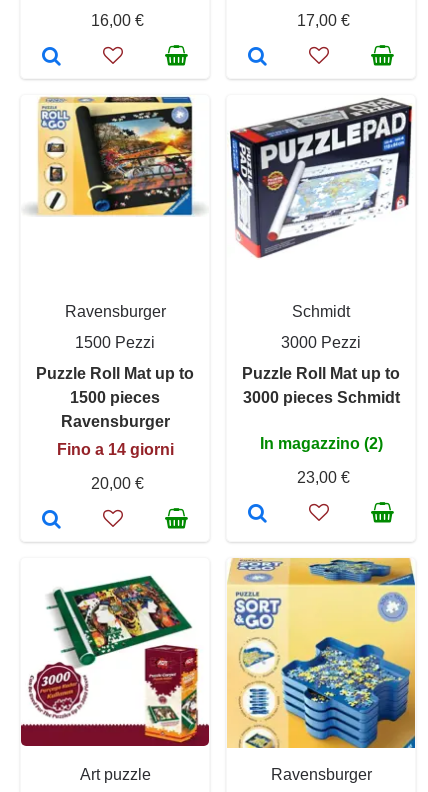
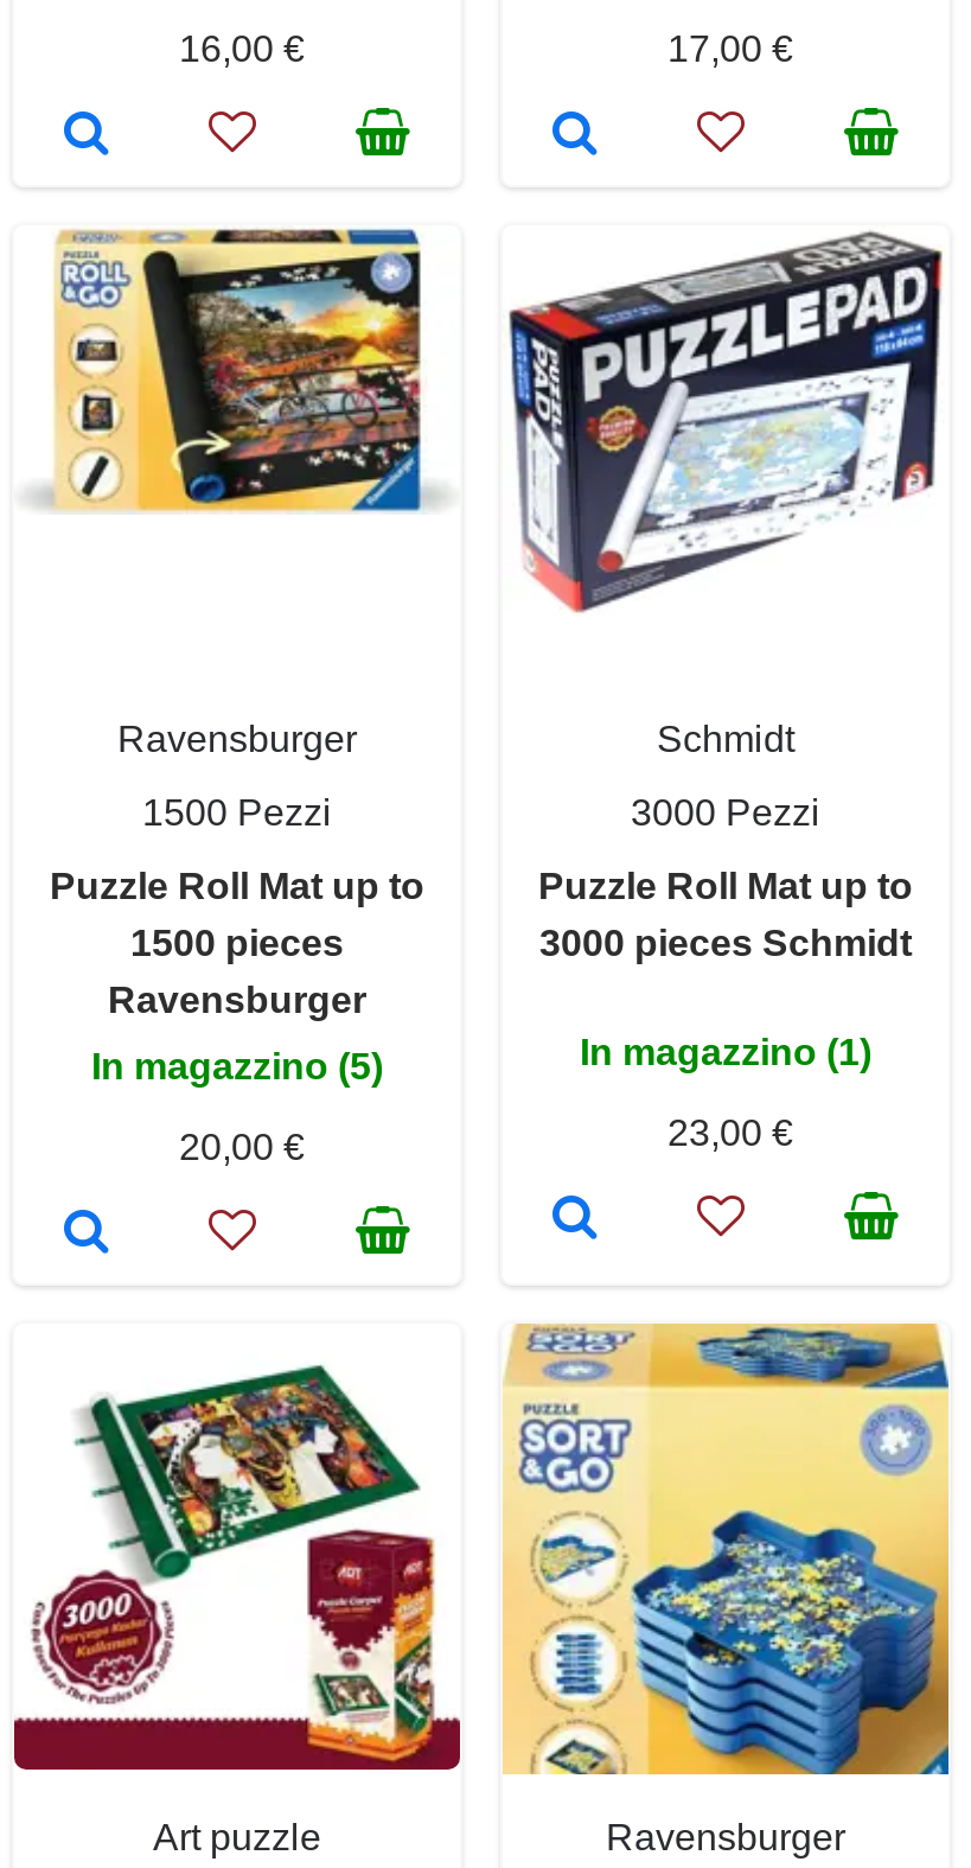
- In magazzino (2)
+ In magazzino (1)

- Fino a 14 giorni
+ In magazzino (5)
